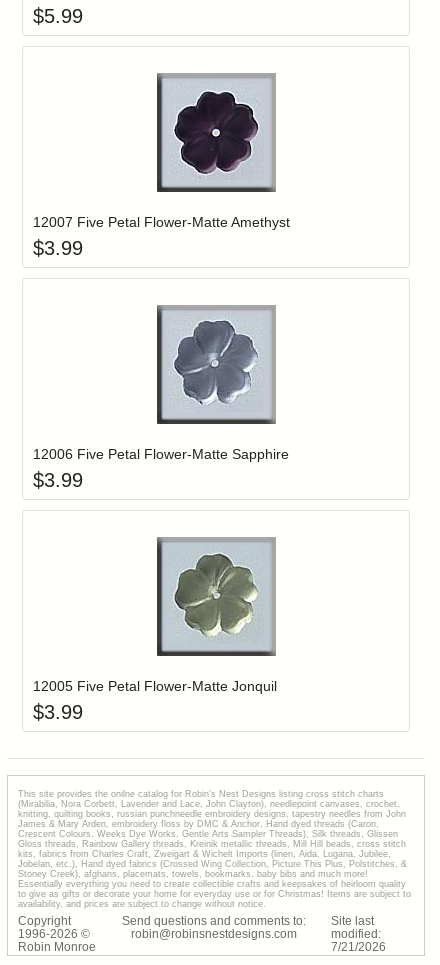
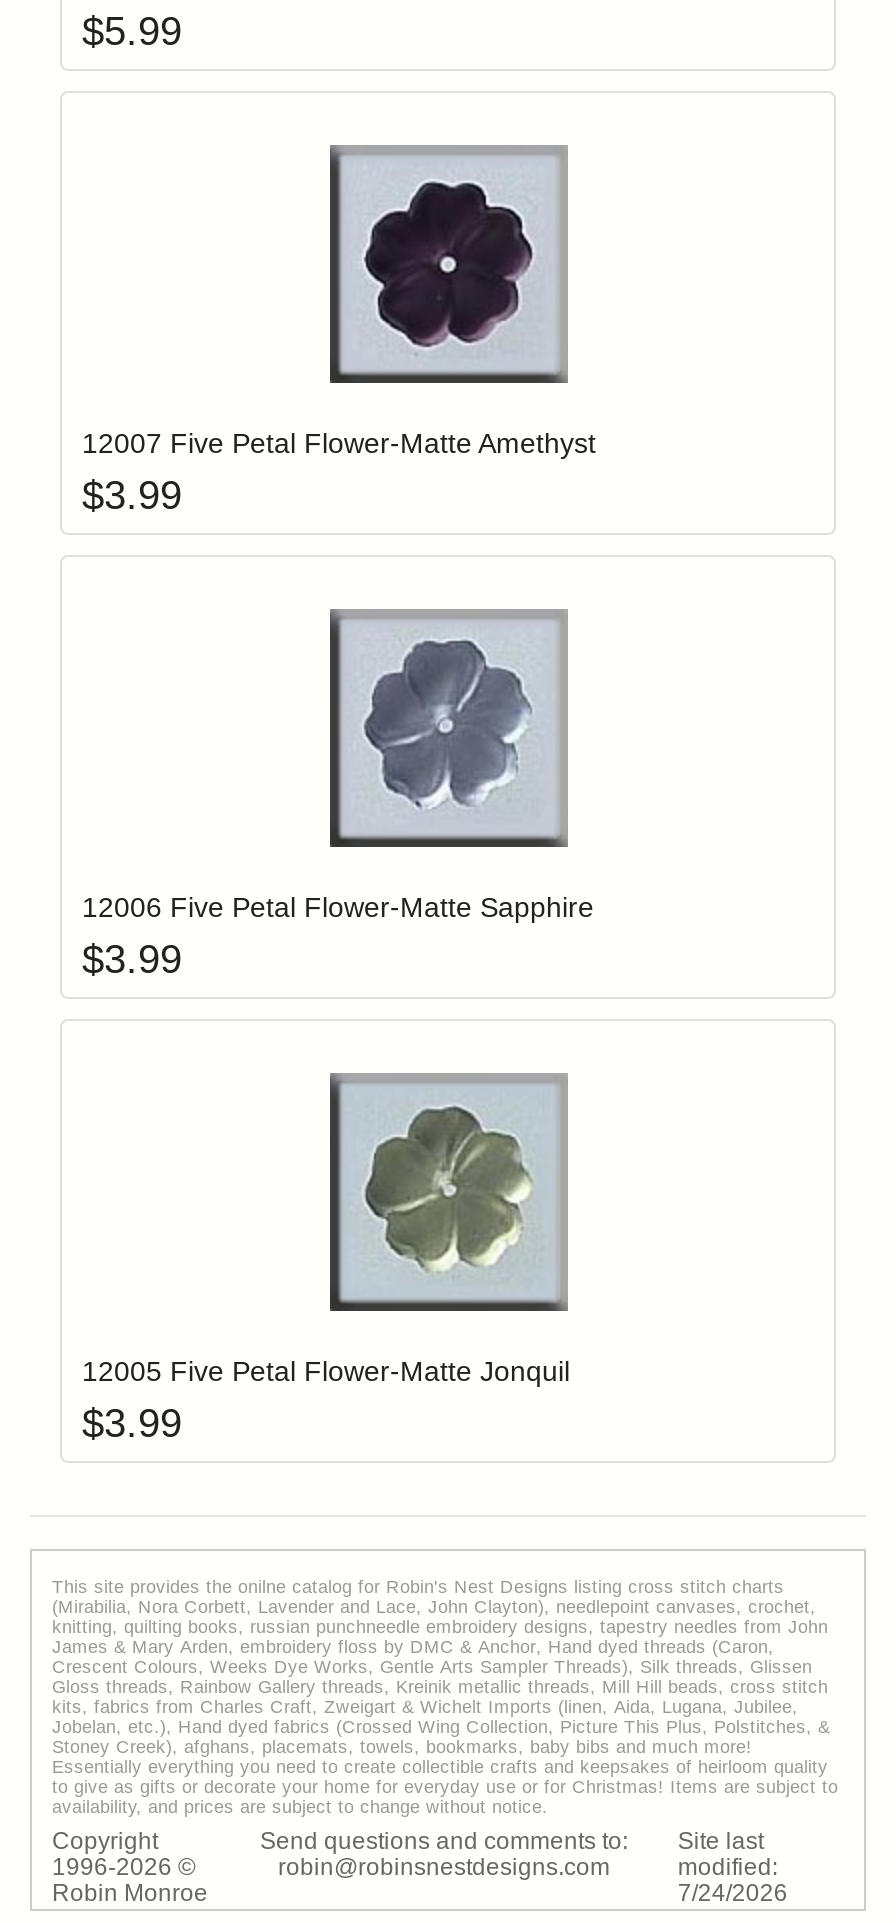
- 7/21/2026
+ 7/24/2026
